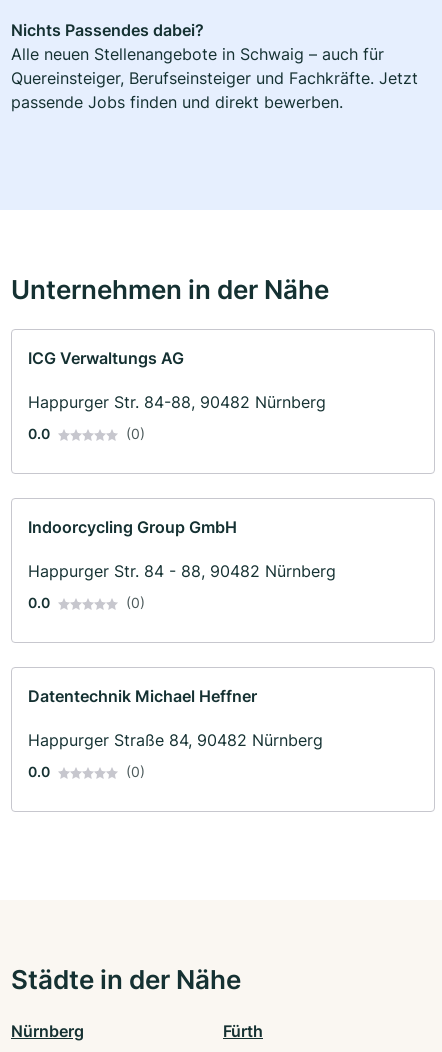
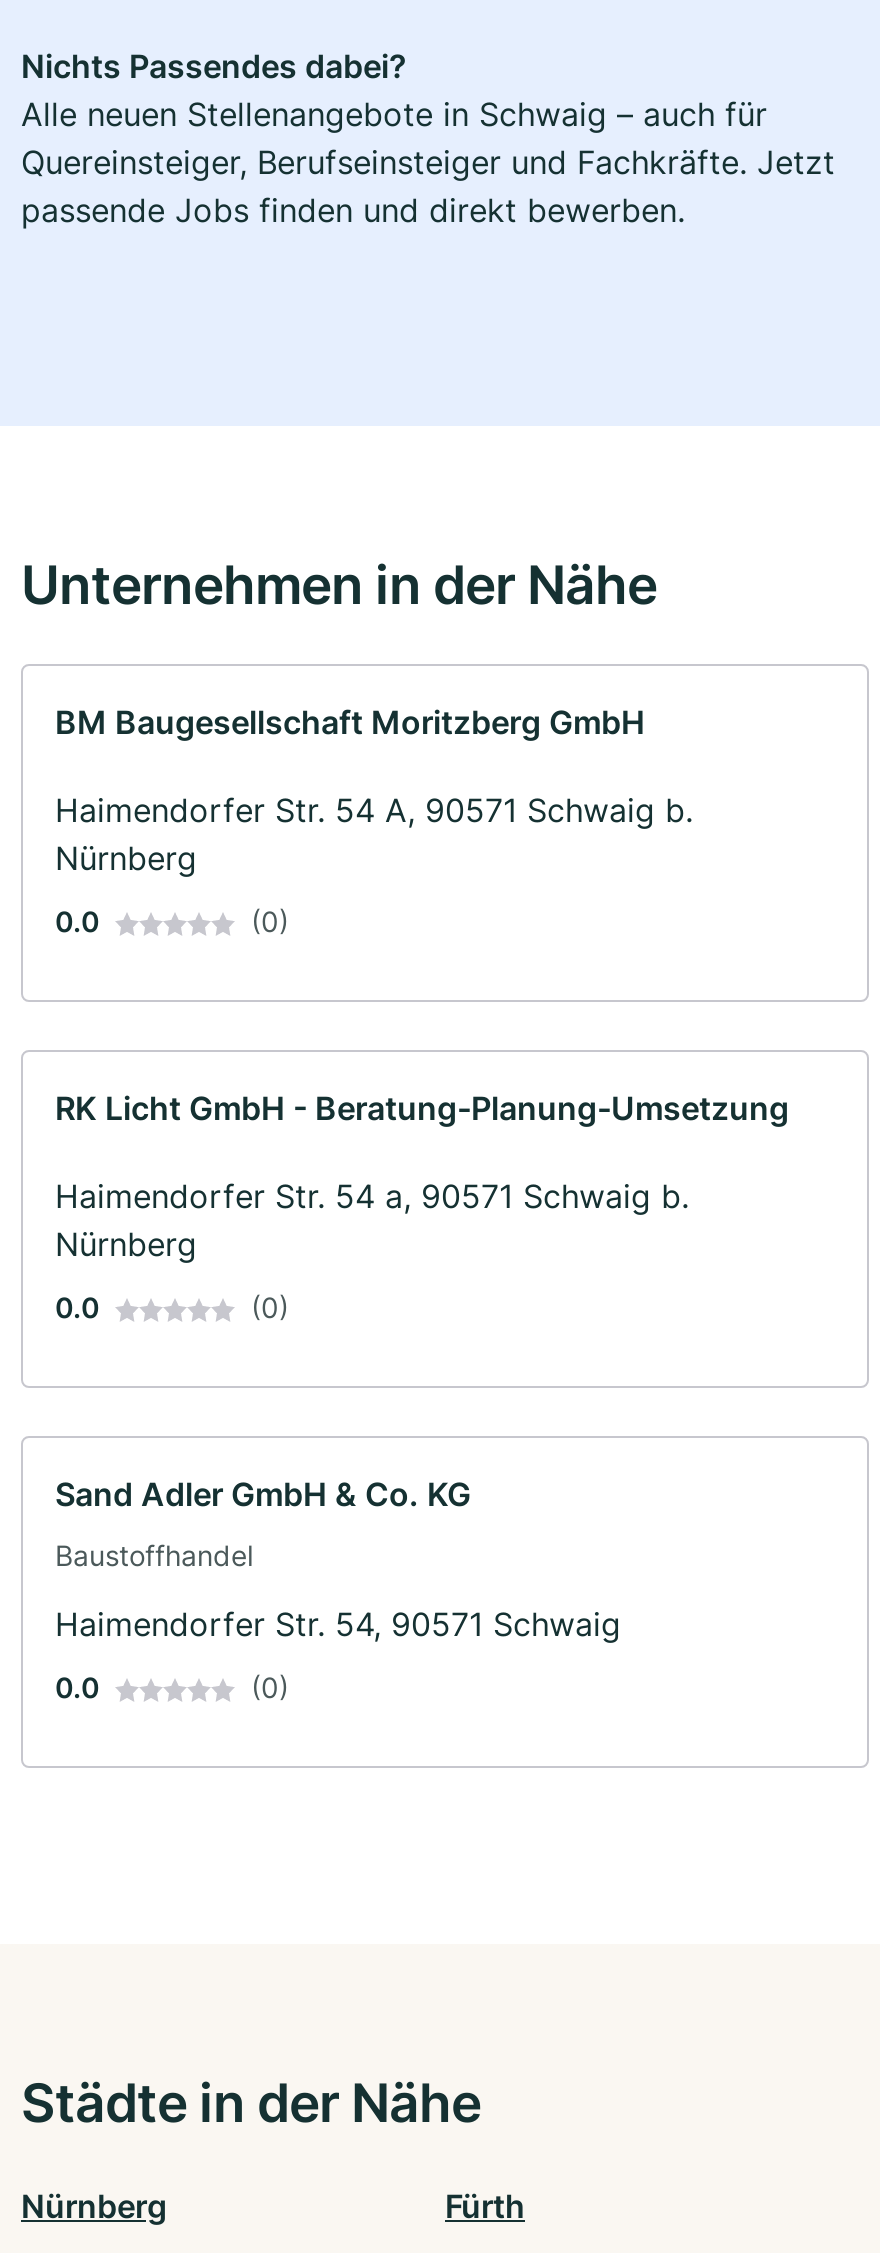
- ICG Verwaltungs AG
+ BM Baugesellschaft Moritzberg GmbH

- Happurger Str. 84-88, 90482 Nürnberg
+ Haimendorfer Str. 54 A, 90571 Schwaig b.
+ Nürnberg

- Indoorcycling Group GmbH
+ RK Licht GmbH - Beratung-Planung-Umsetzung

- Happurger Str. 84 - 88, 90482 Nürnberg
+ Haimendorfer Str. 54 a, 90571 Schwaig b.
+ Nürnberg

- Datentechnik Michael Heffner
- Happurger Straße 84, 90482 Nürnberg
+ Sand Adler GmbH & Co. KG
+ Baustoffhandel
+ Haimendorfer Str. 54, 90571 Schwaig
